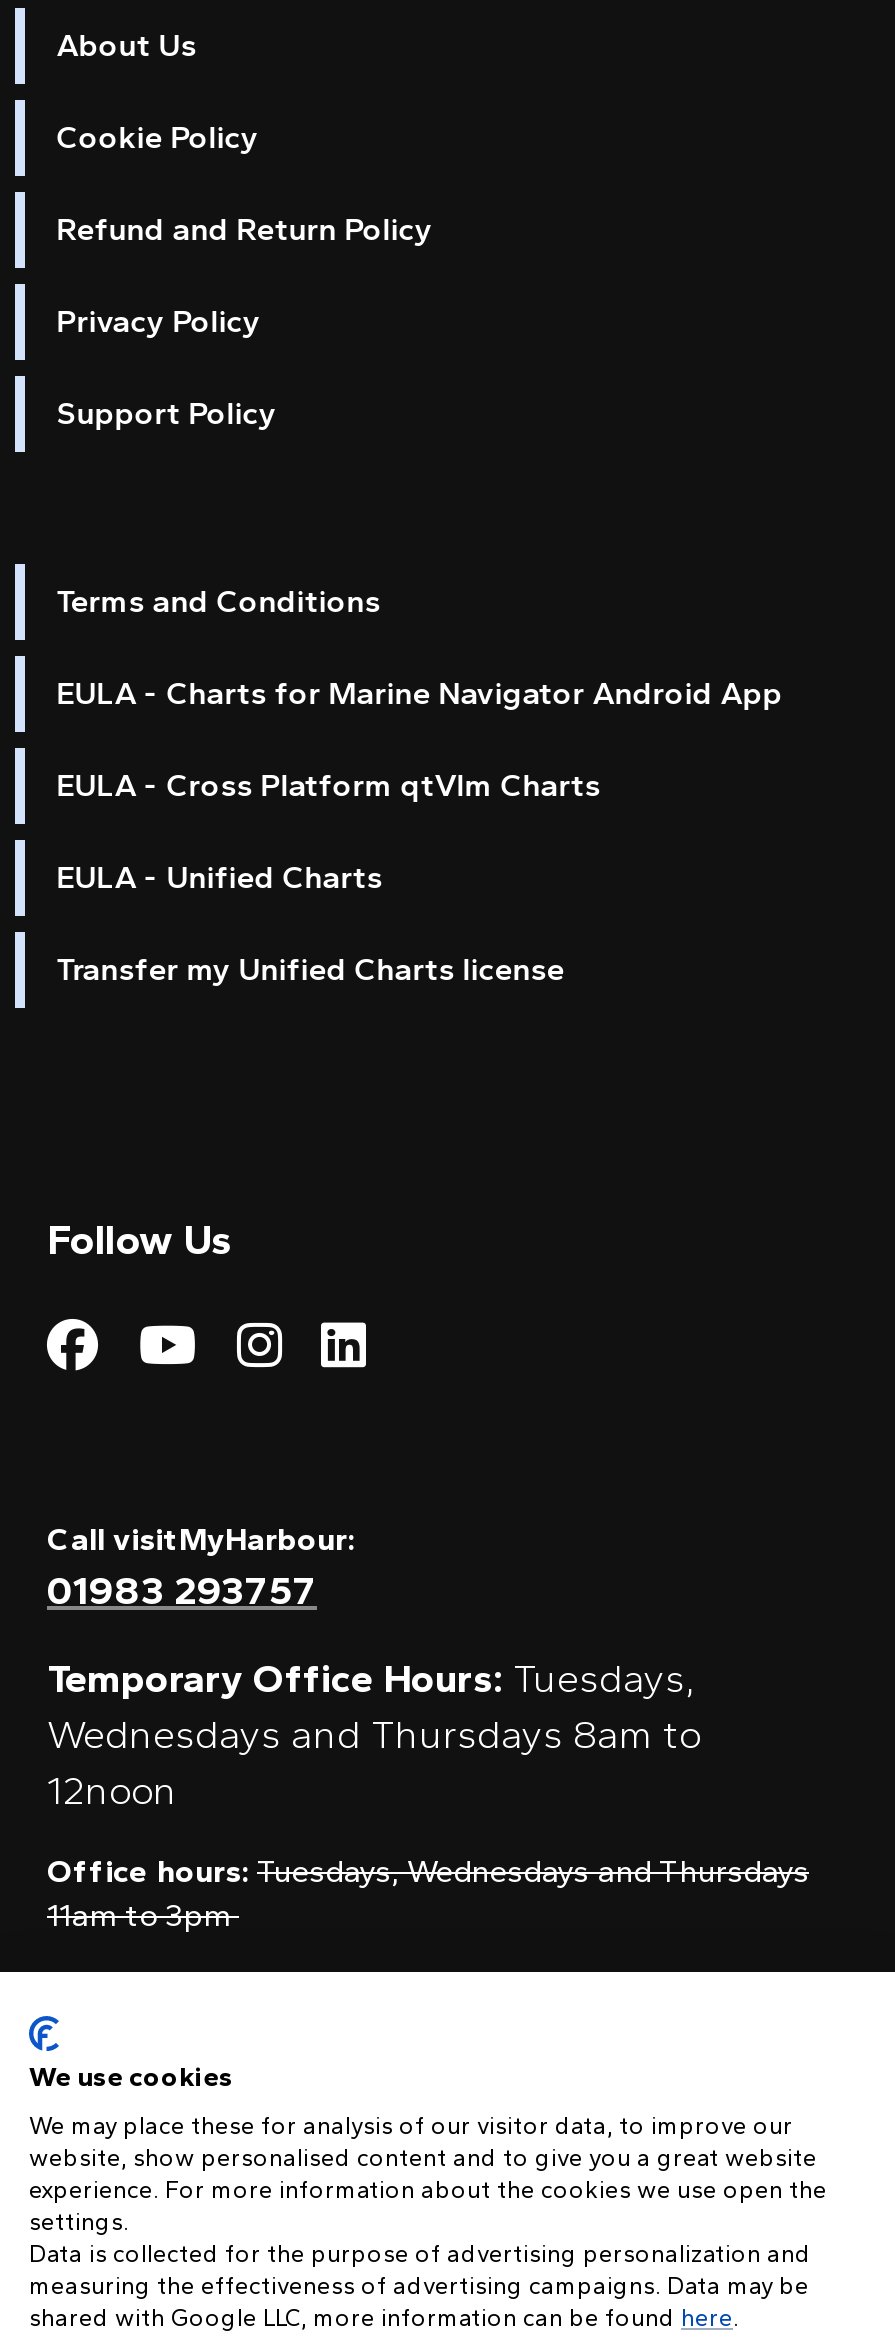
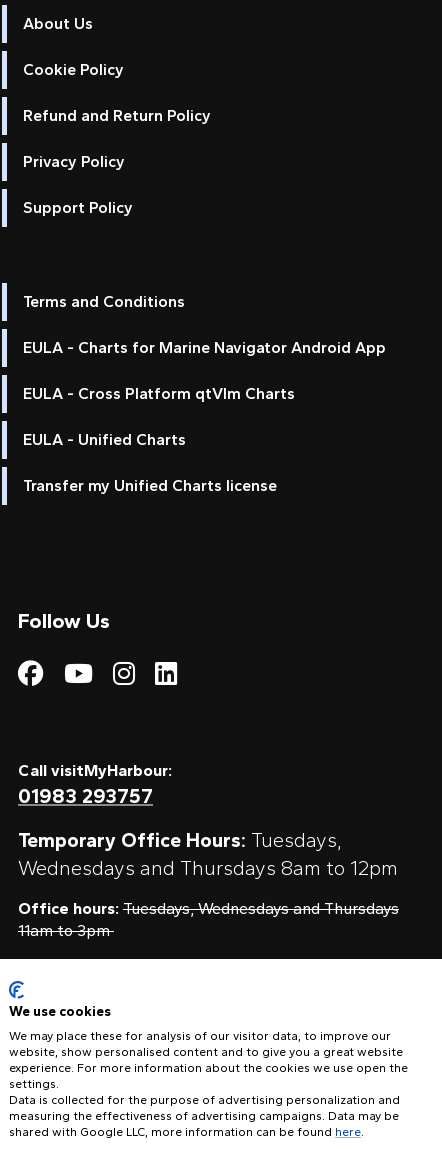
- Wednesdays and Thursdays 8am to
- 12noon
+ Wednesdays and Thursdays 8am to 12pm
